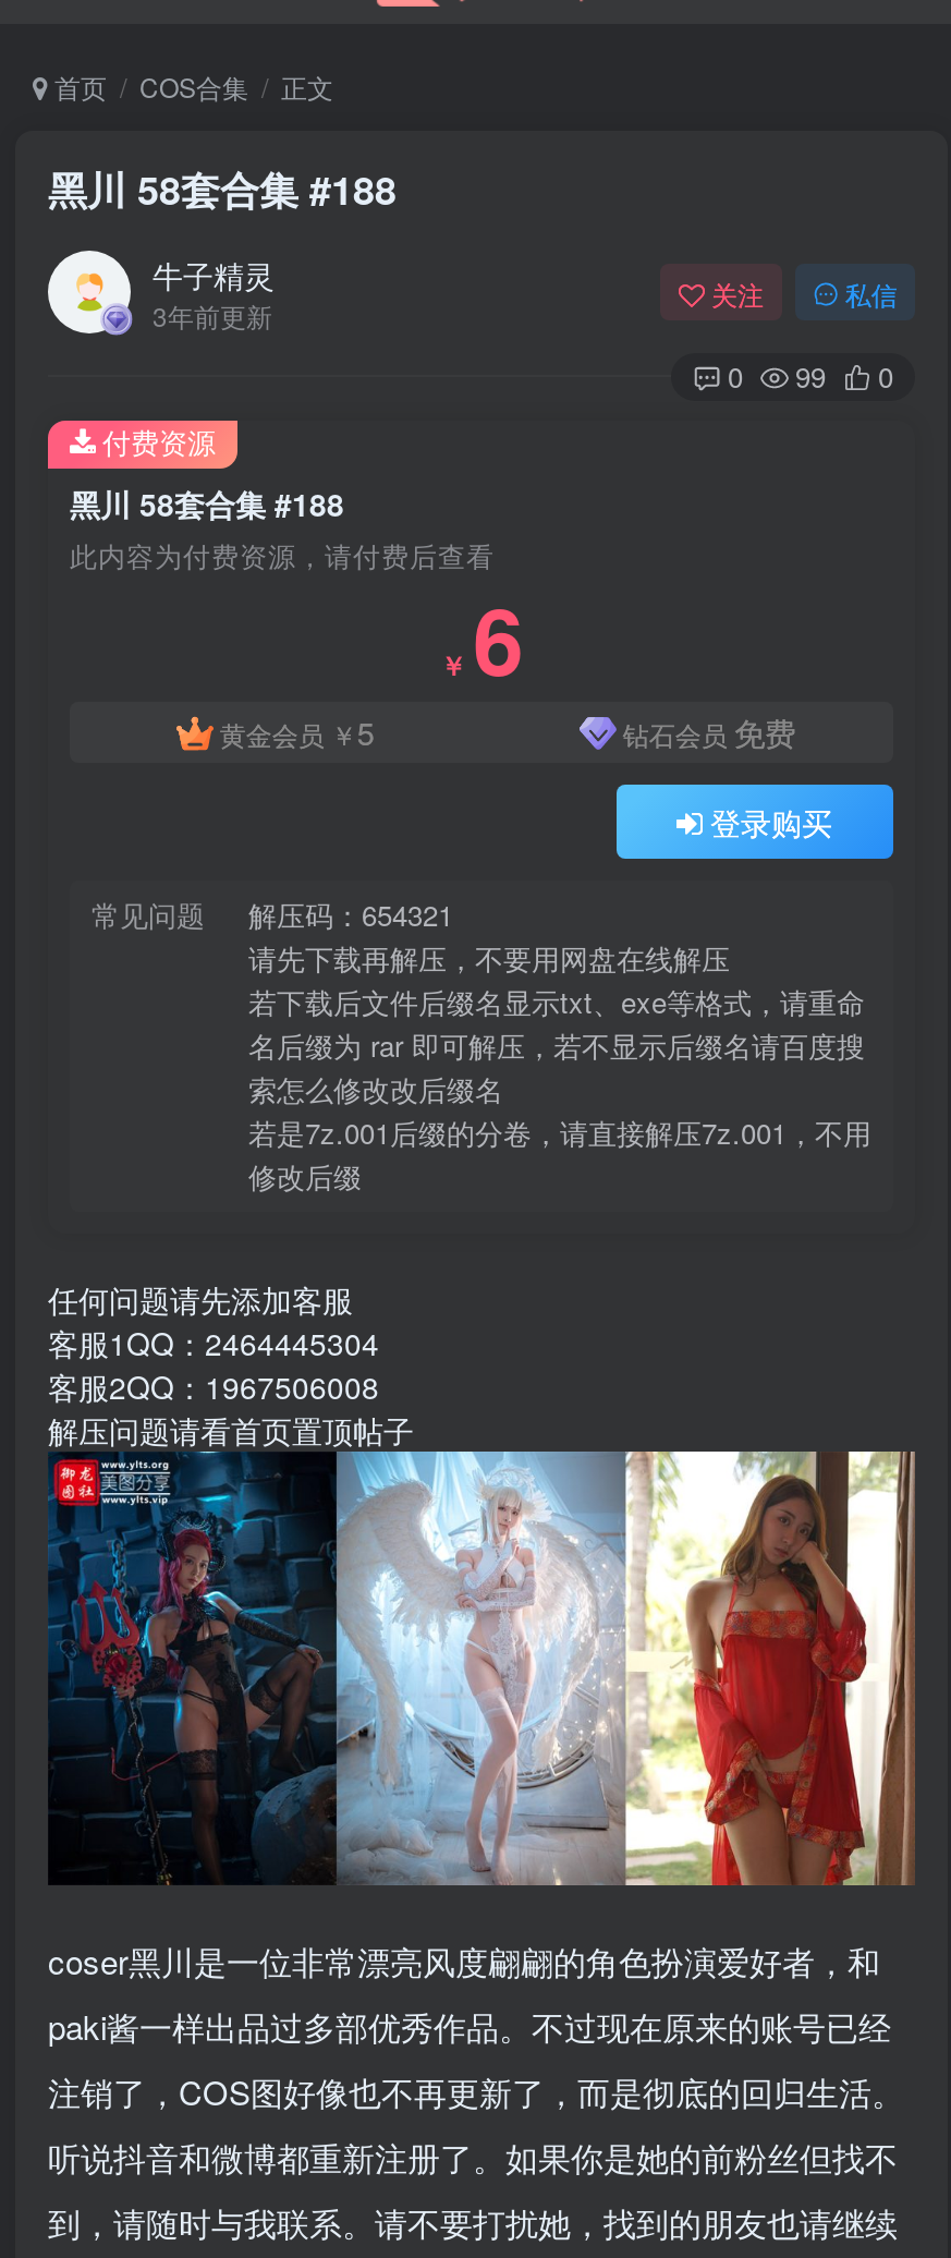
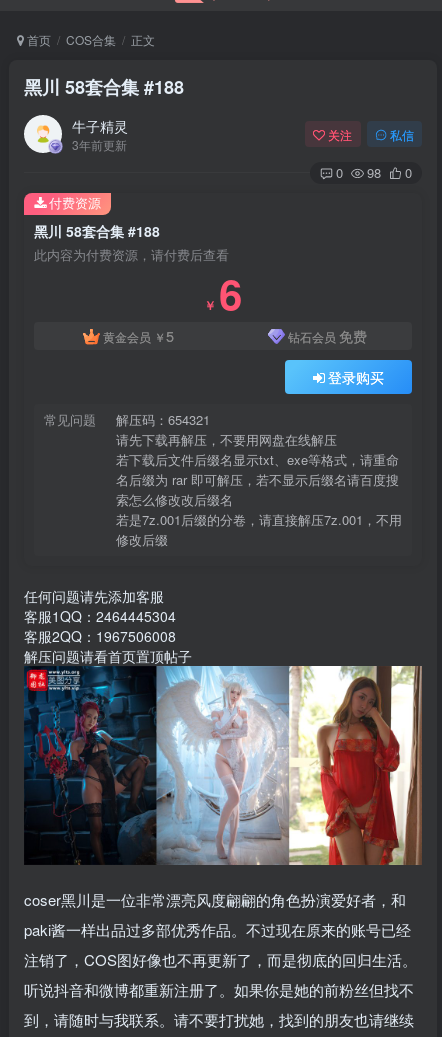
- 0 99 0
+ 0 98 0
